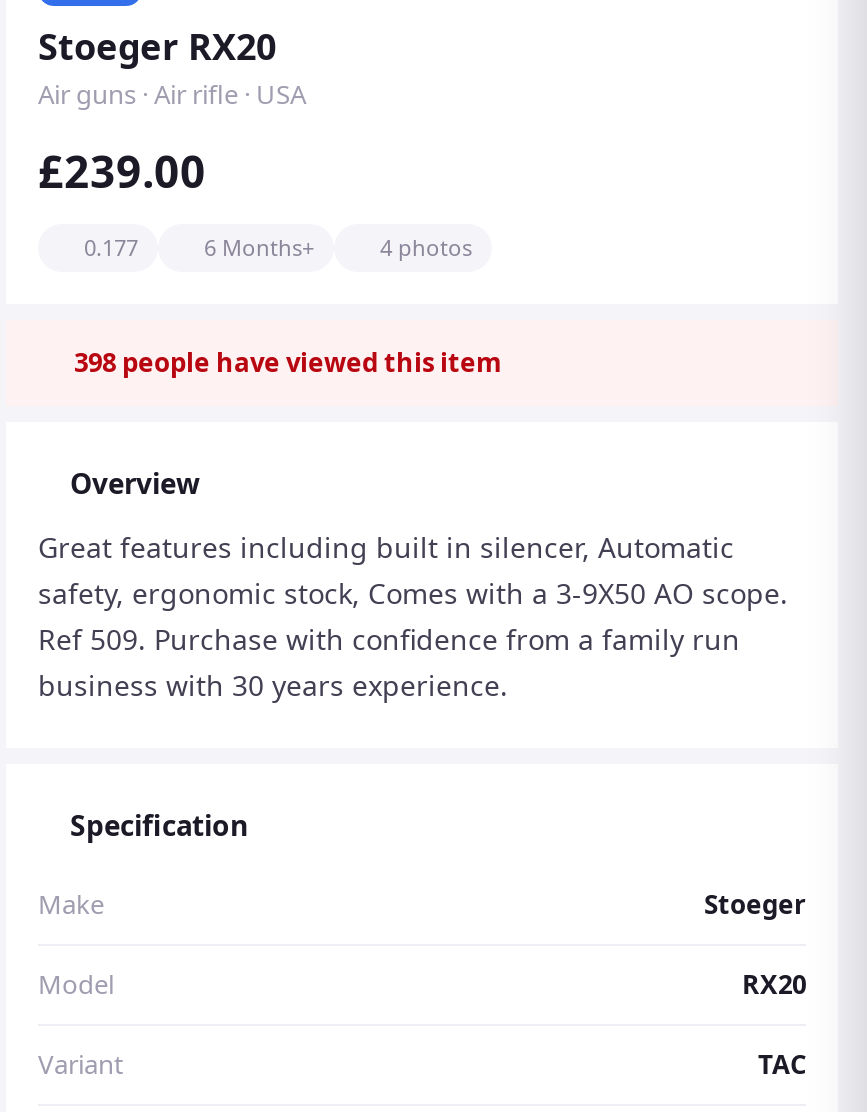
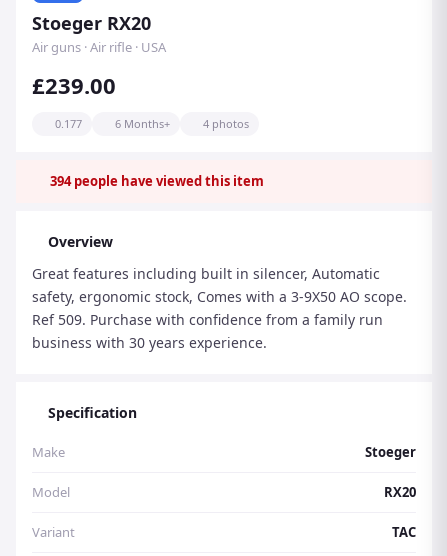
- 398 people have viewed this item
+ 394 people have viewed this item
